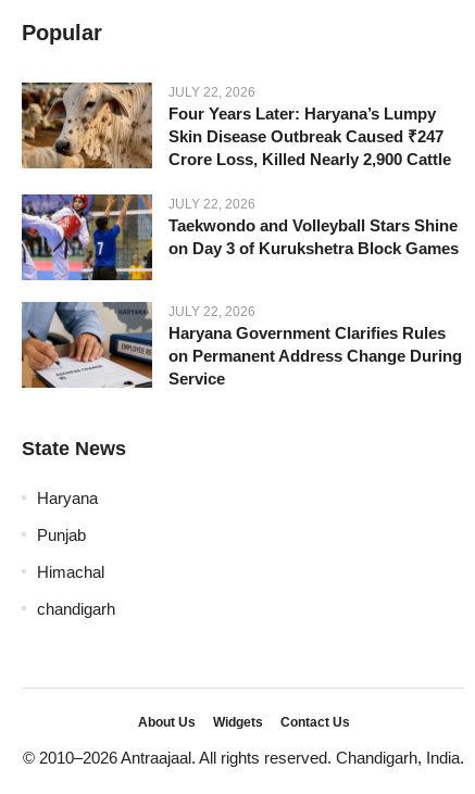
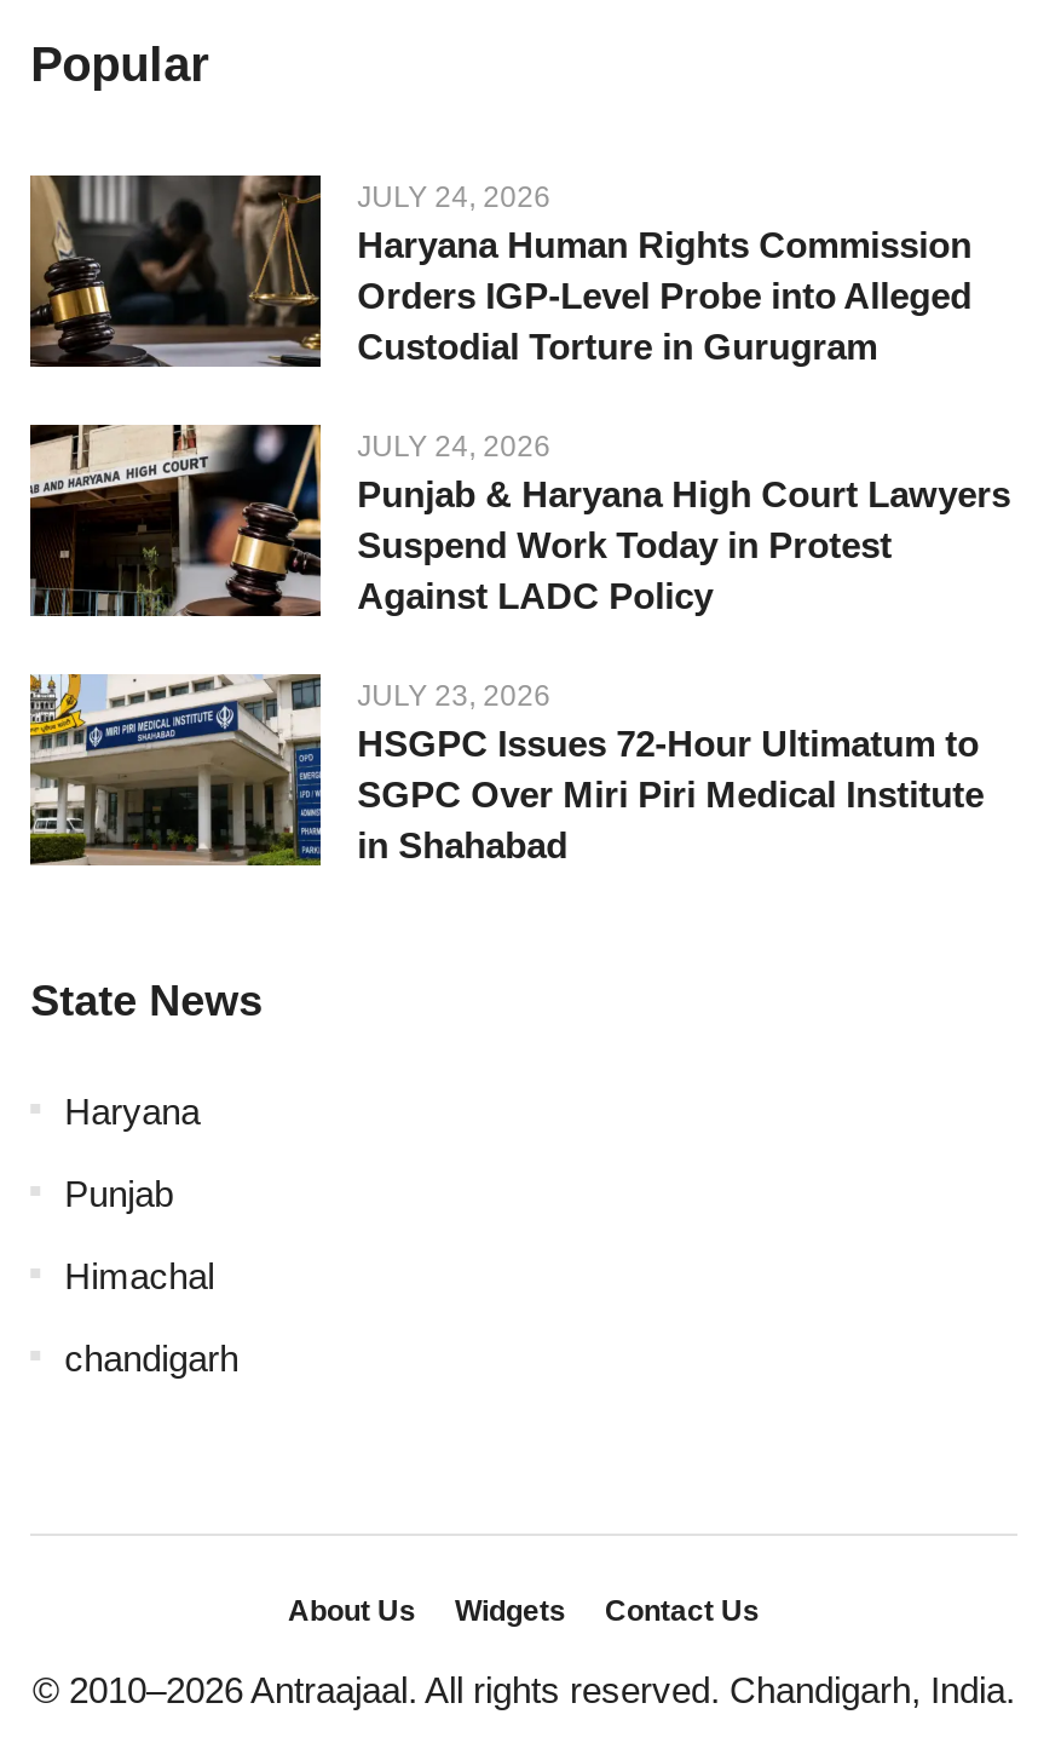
- [image]
- JULY 22, 2026
- Four Years Later: Haryana’s Lumpy
- Skin Disease Outbreak Caused ₹247
- Crore Loss, Killed Nearly 2,900 Cattle
+ [image]
+ JULY 24, 2026
+ Haryana Human Rights Commission
+ Orders IGP-Level Probe into Alleged
+ Custodial Torture in Gurugram

- [image]
- JULY 22, 2026
- Taekwondo and Volleyball Stars Shine
- on Day 3 of Kurukshetra Block Games
+ [image]
+ JULY 24, 2026
+ Punjab & Haryana High Court Lawyers
+ Suspend Work Today in Protest
+ Against LADC Policy

- [image]
- JULY 22, 2026
- Haryana Government Clarifies Rules
- on Permanent Address Change During
- Service
+ [image]
+ JULY 23, 2026
+ HSGPC Issues 72-Hour Ultimatum to
+ SGPC Over Miri Piri Medical Institute
+ in Shahabad
